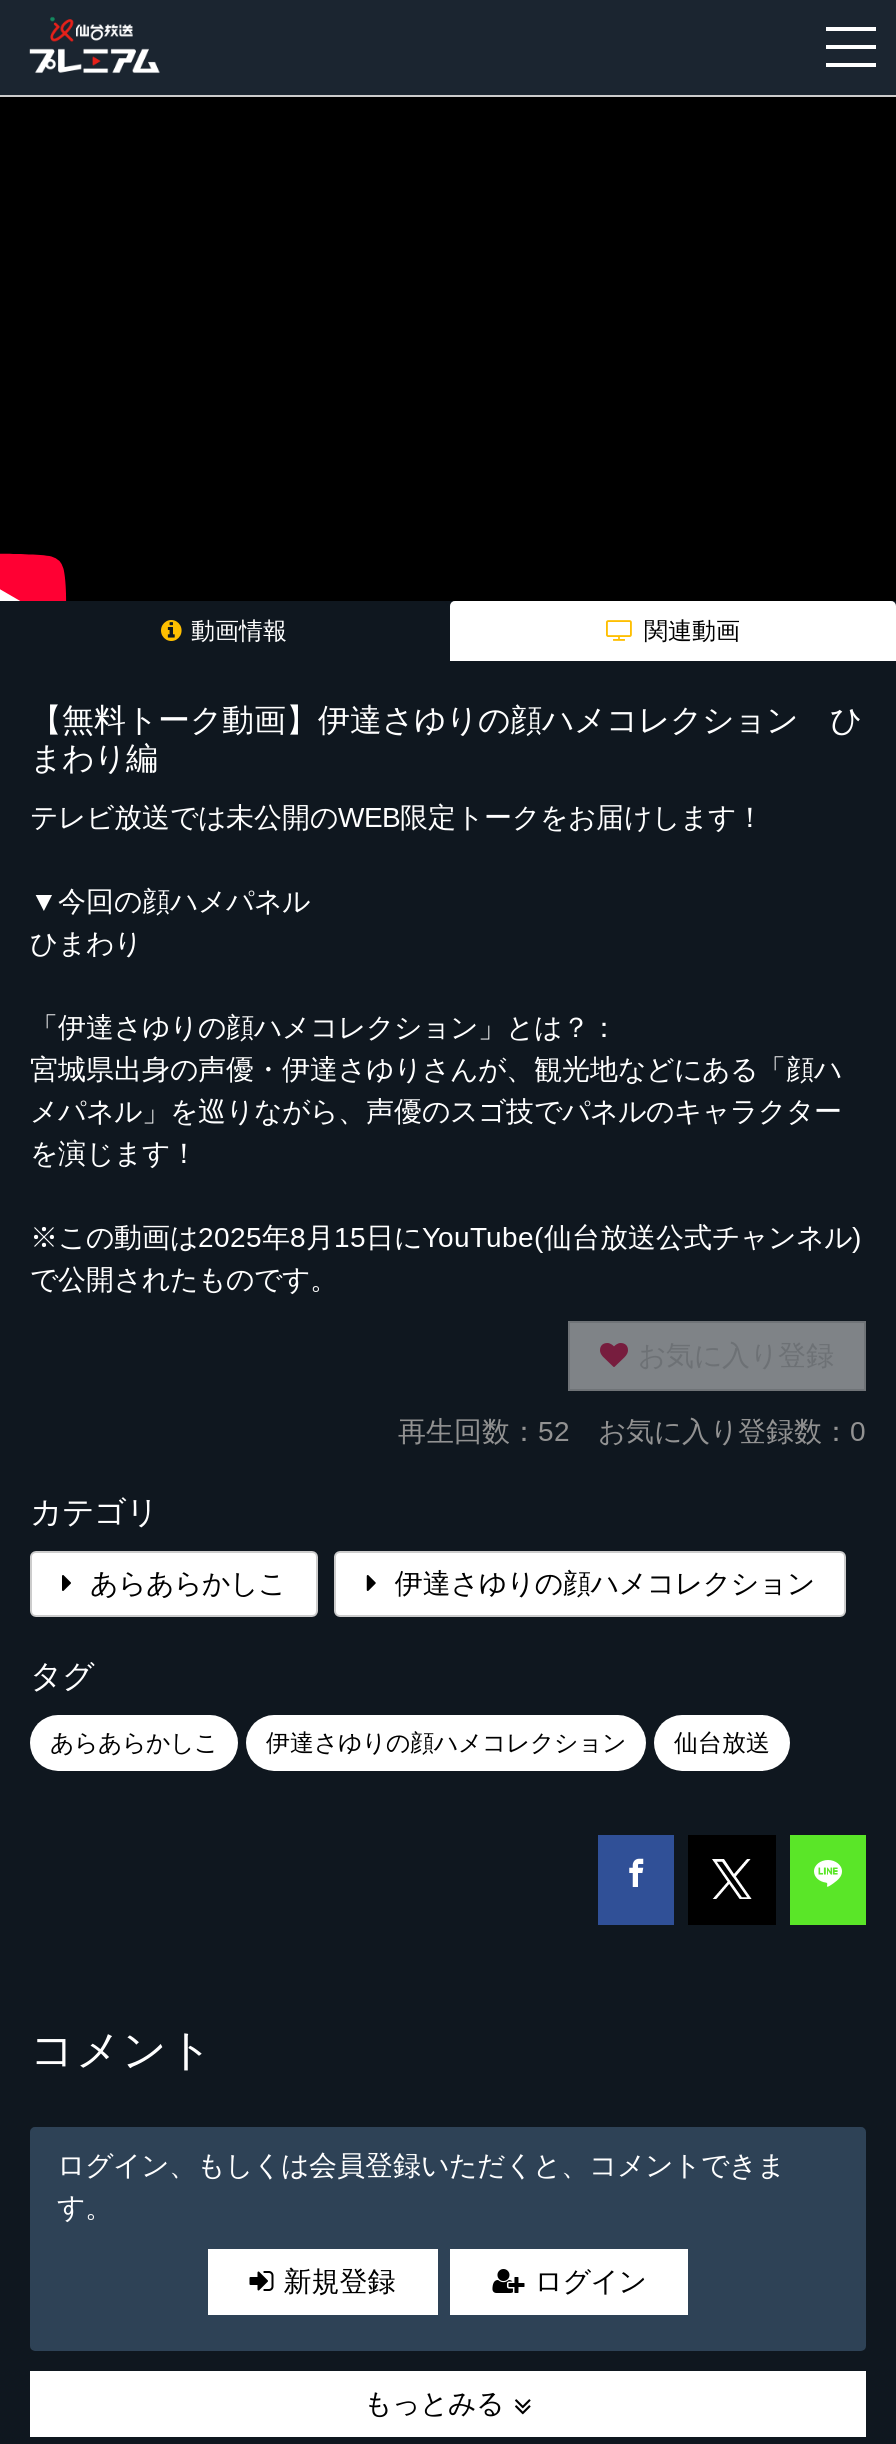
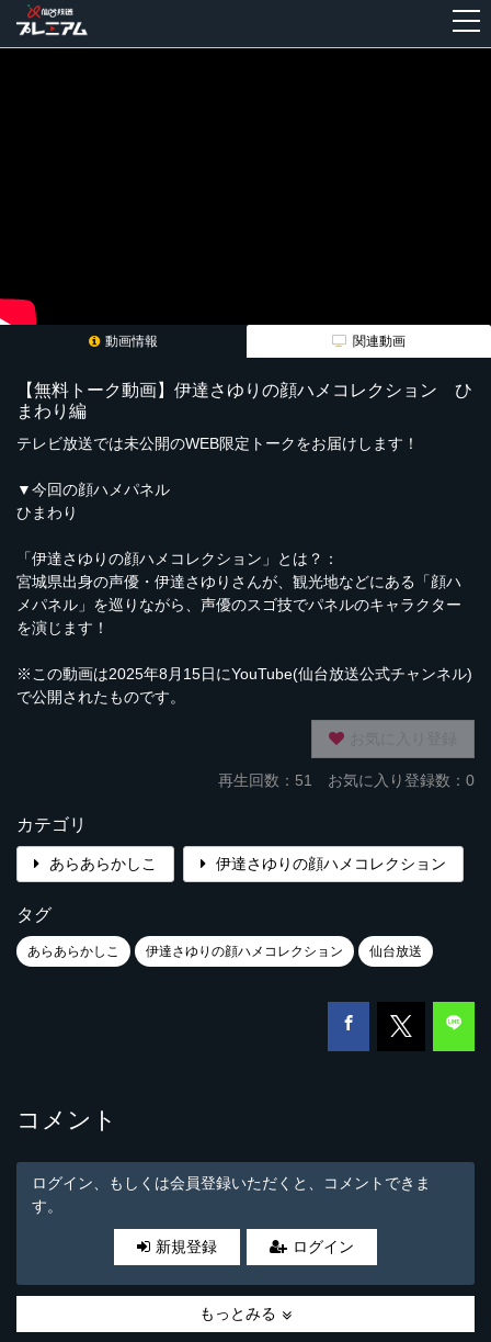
- 再生回数：52 お気に入り登録数：0
+ 再生回数：51 お気に入り登録数：0
